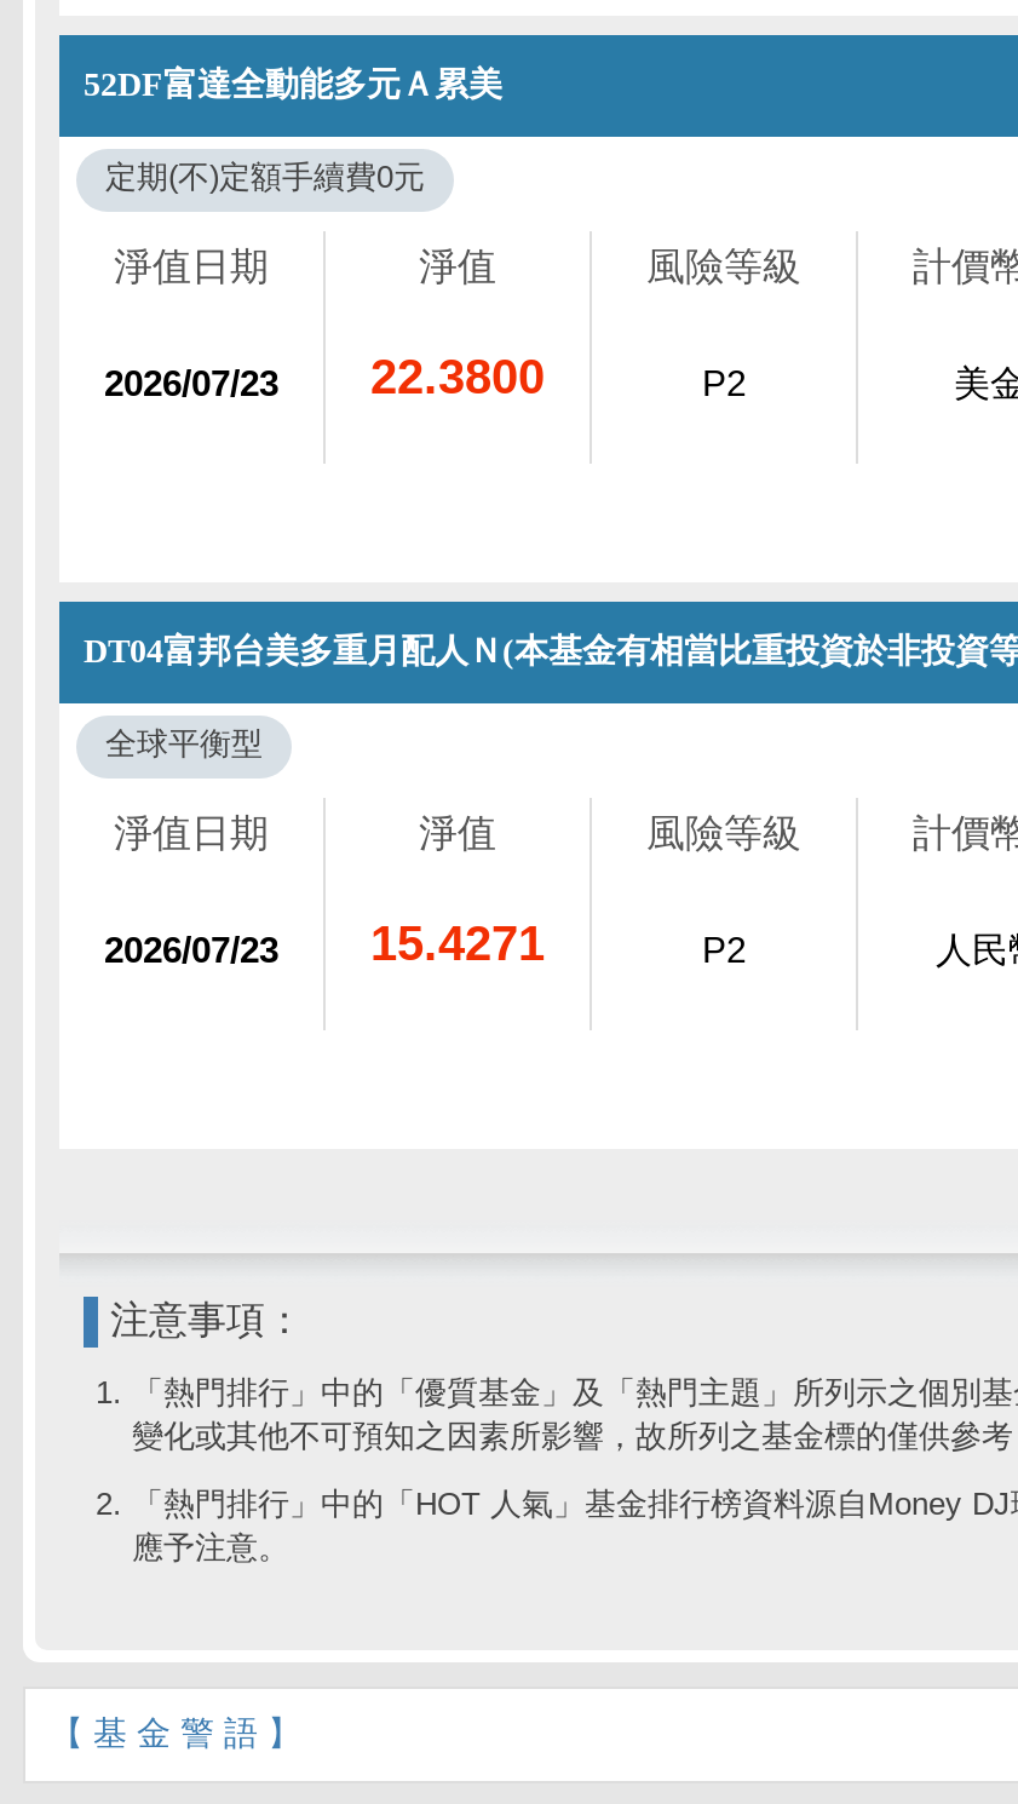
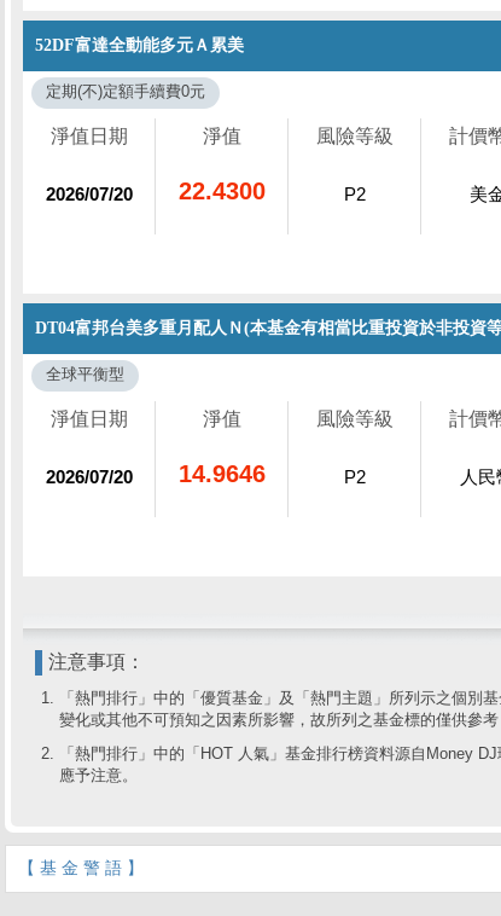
- 2026/07/23
+ 2026/07/20

- 22.3800
+ 22.4300

- 2026/07/23
+ 2026/07/20

- 15.4271
+ 14.9646
